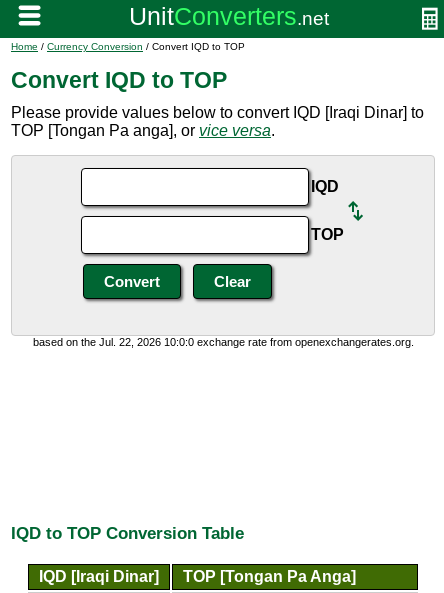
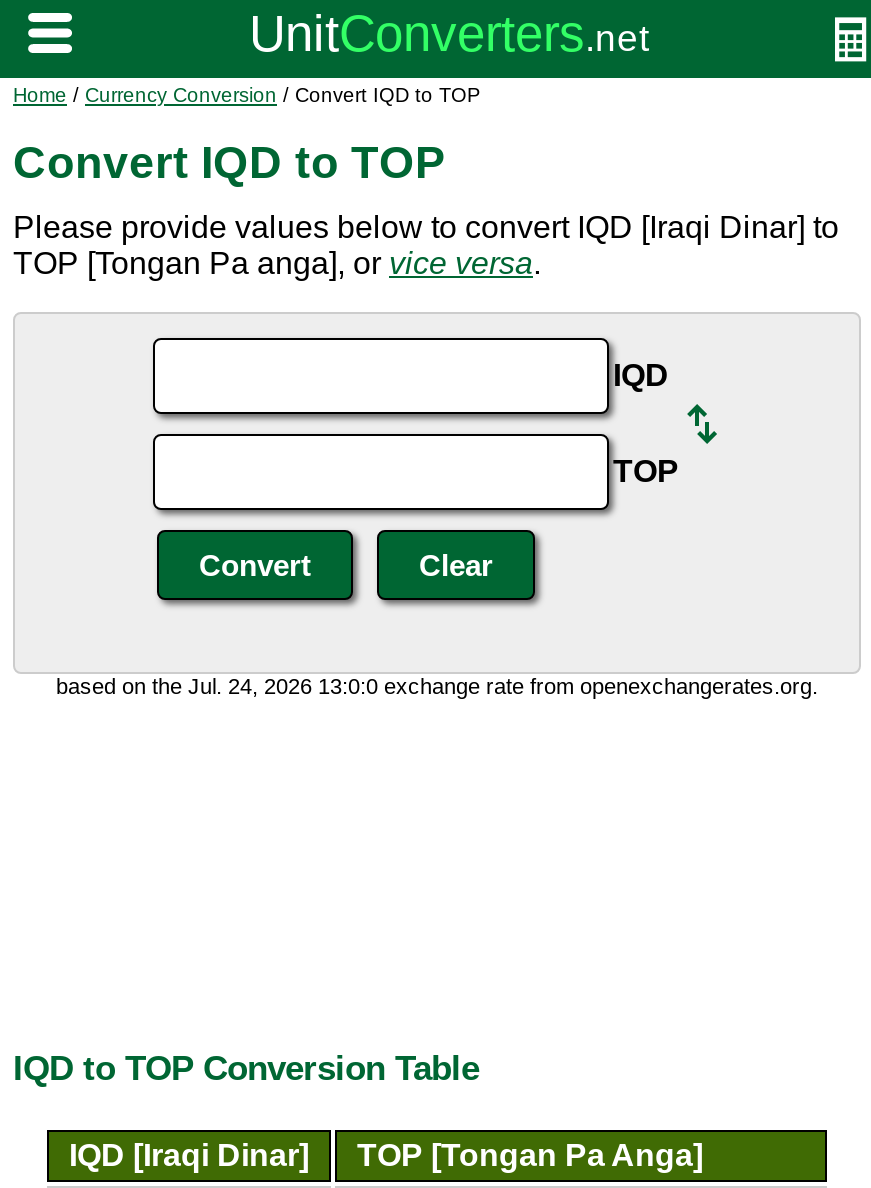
- based on the Jul. 22, 2026 10:0:0 exchange rate from openexchangerates.org.
+ based on the Jul. 24, 2026 13:0:0 exchange rate from openexchangerates.org.
